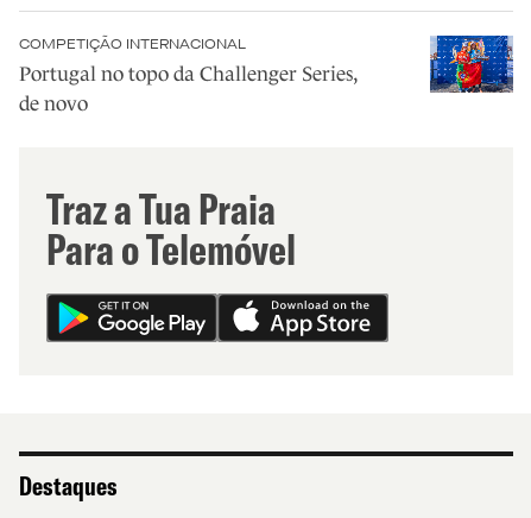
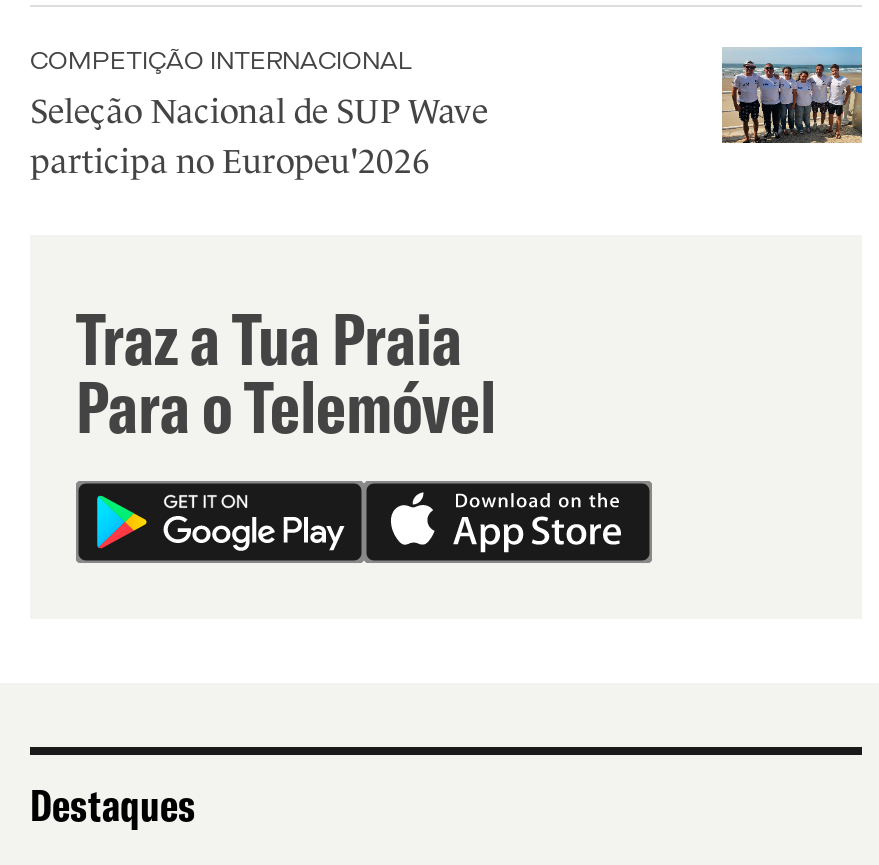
- [image]
+ [image]

- Portugal no topo da Challenger Series,
- de novo
+ Seleção Nacional de SUP Wave
+ participa no Europeu'2026
